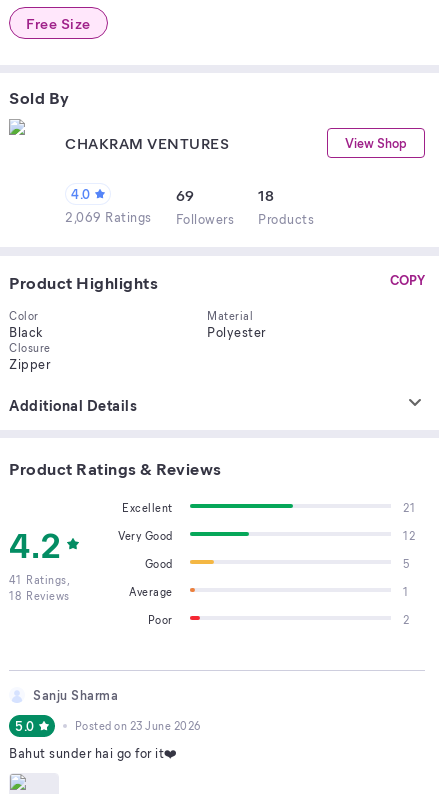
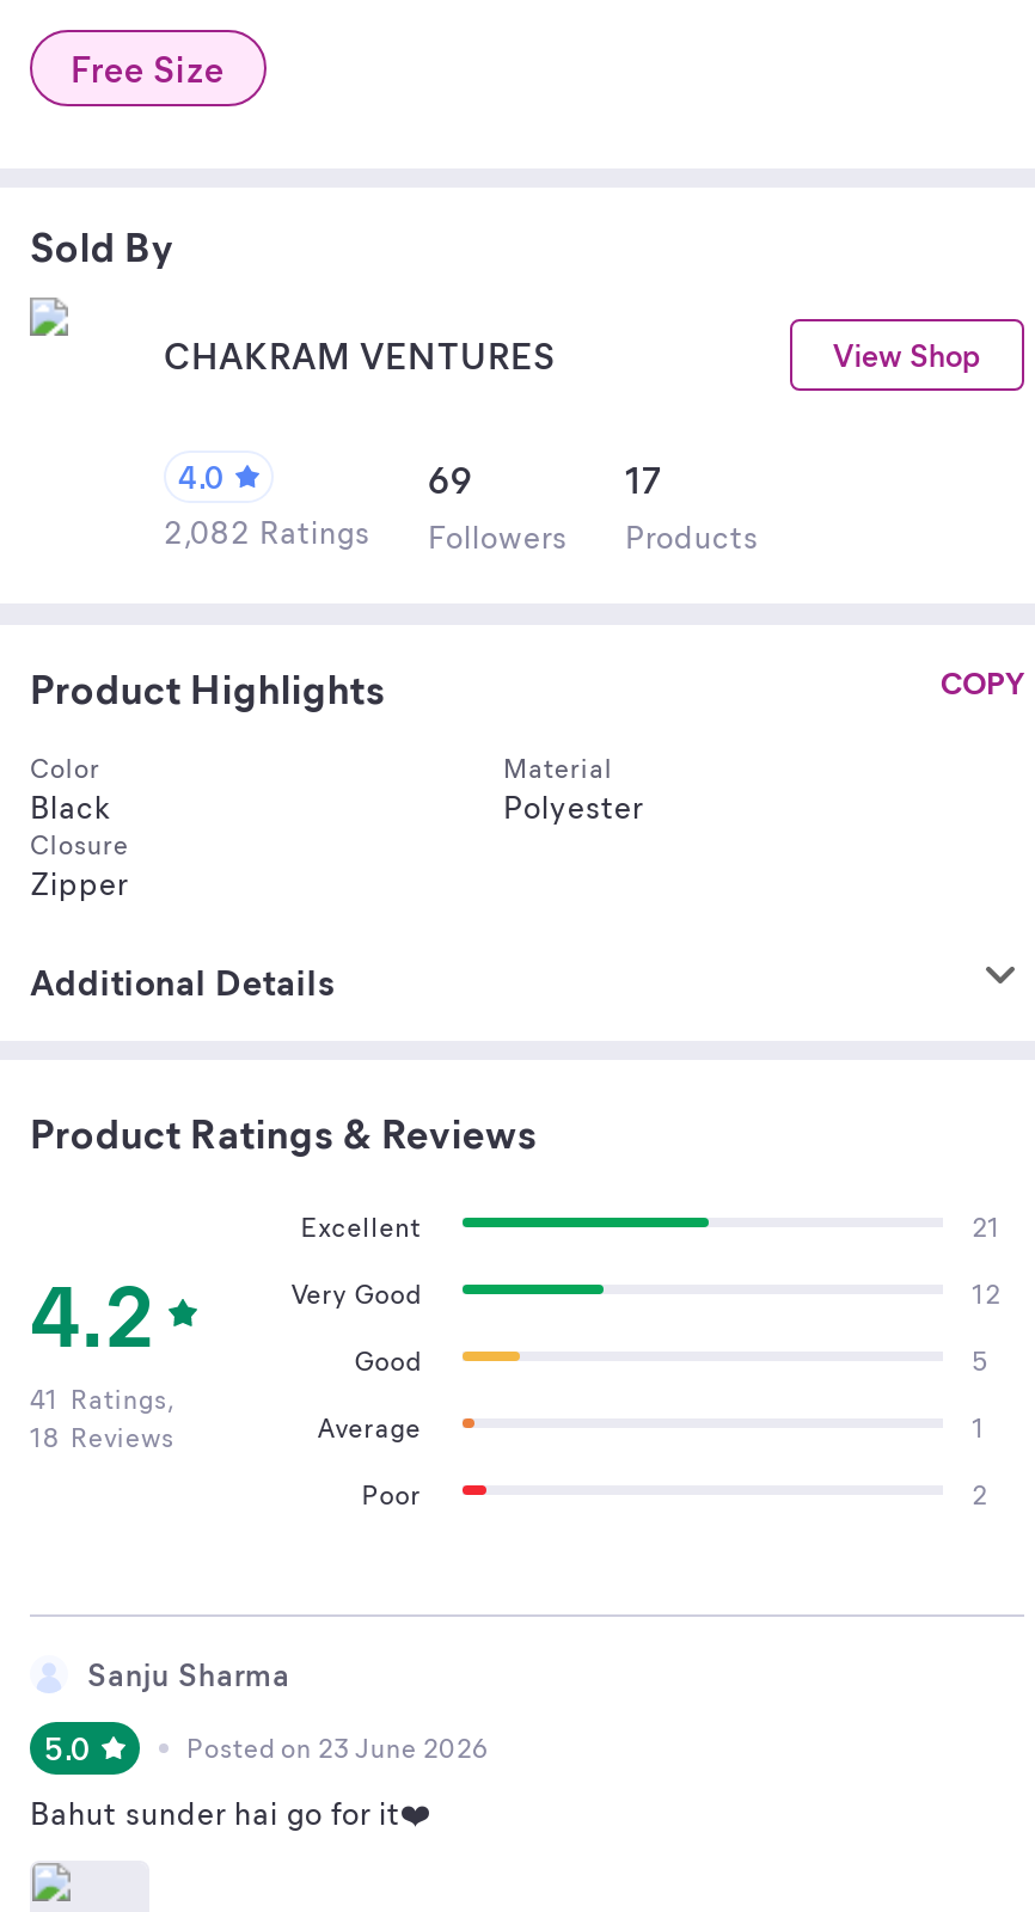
- 18
+ 17

- 2,069 Ratings Followers Products
+ 2,082 Ratings Followers Products
